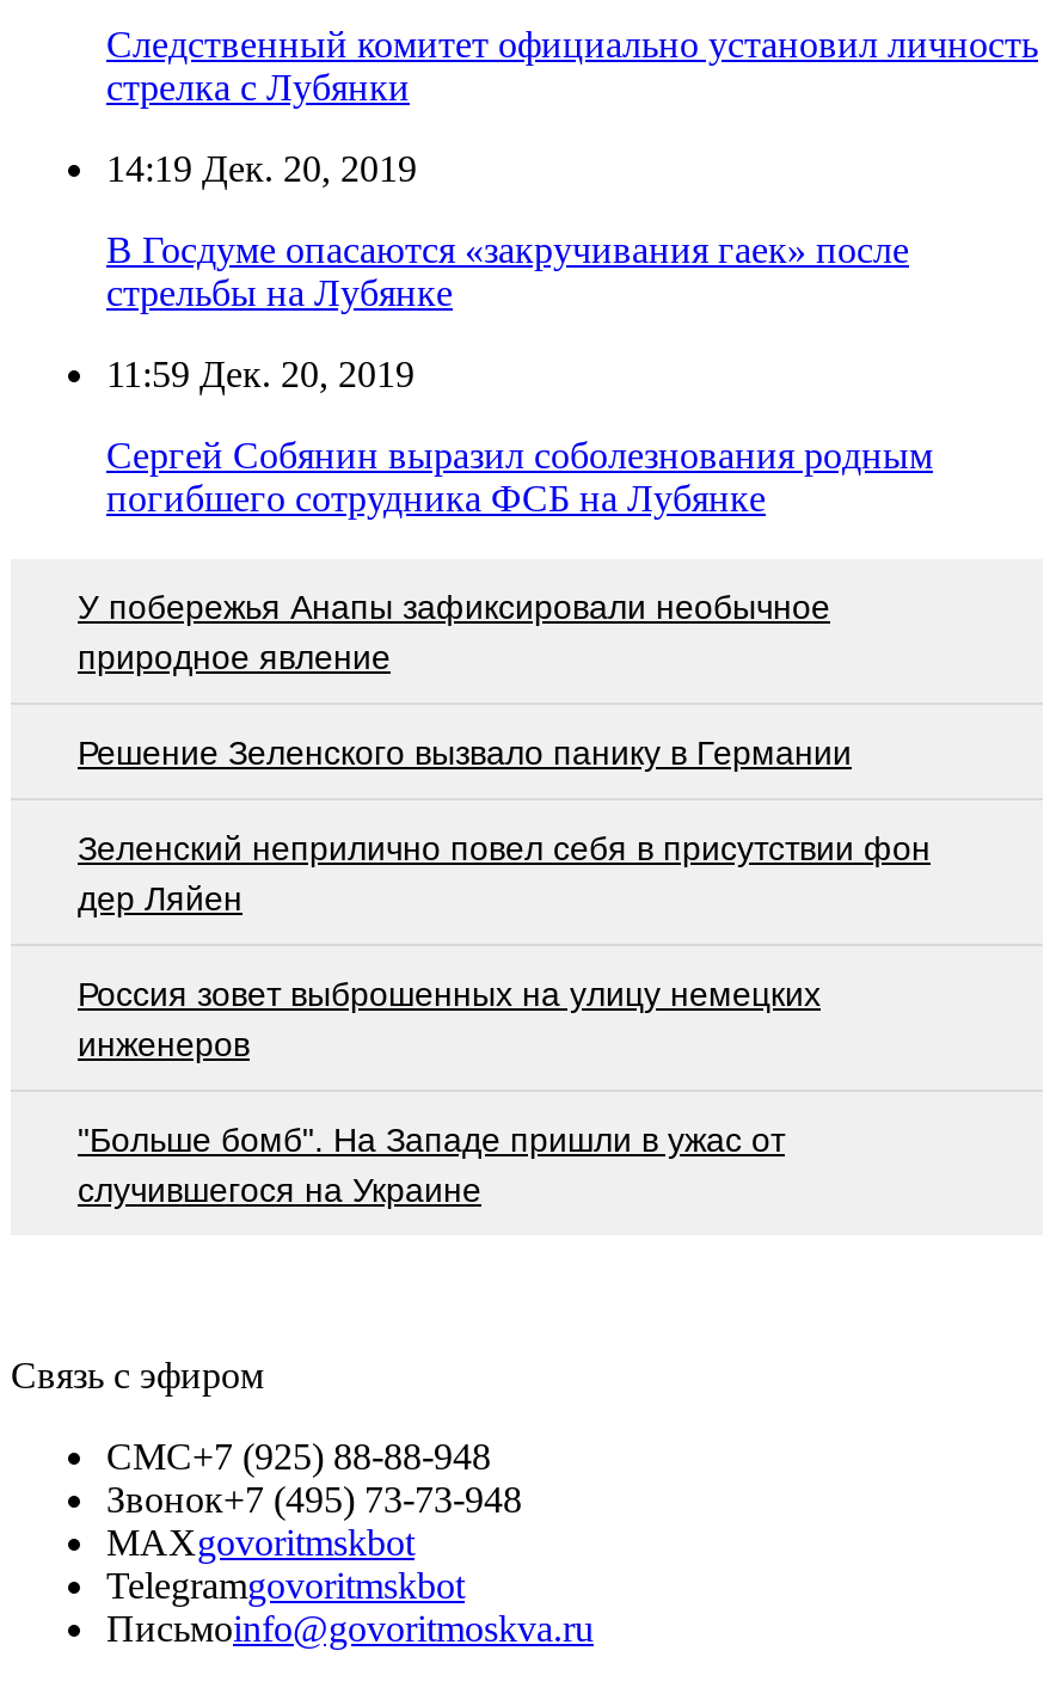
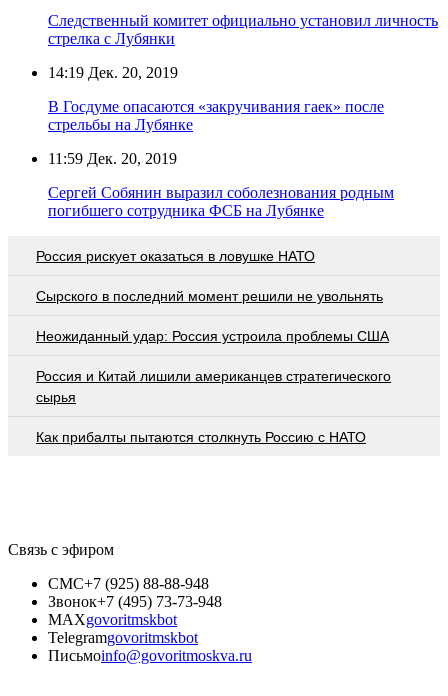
- У побережья Анапы зафиксировали необычное
- природное явление
+ Россия рискует оказаться в ловушке НАТО

- Решение Зеленского вызвало панику в Германии
+ Сырского в последний момент решили не увольнять

- Зеленский неприлично повел cебя в присутствии фон
- дер Ляйен
+ Неожиданный удар: Россия устроила проблемы США

- Россия зовет выброшенных на улицу немецких
- инженеров
+ Россия и Китай лишили американцев стратегического
+ сырья

- "Больше бомб". На Западе пришли в ужас от
- случившегося на Украине
+ Как прибалты пытаются столкнуть Россию с НАТО
